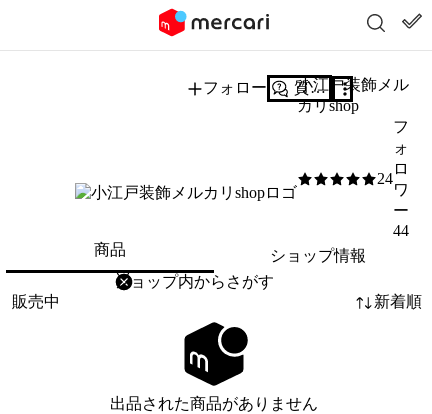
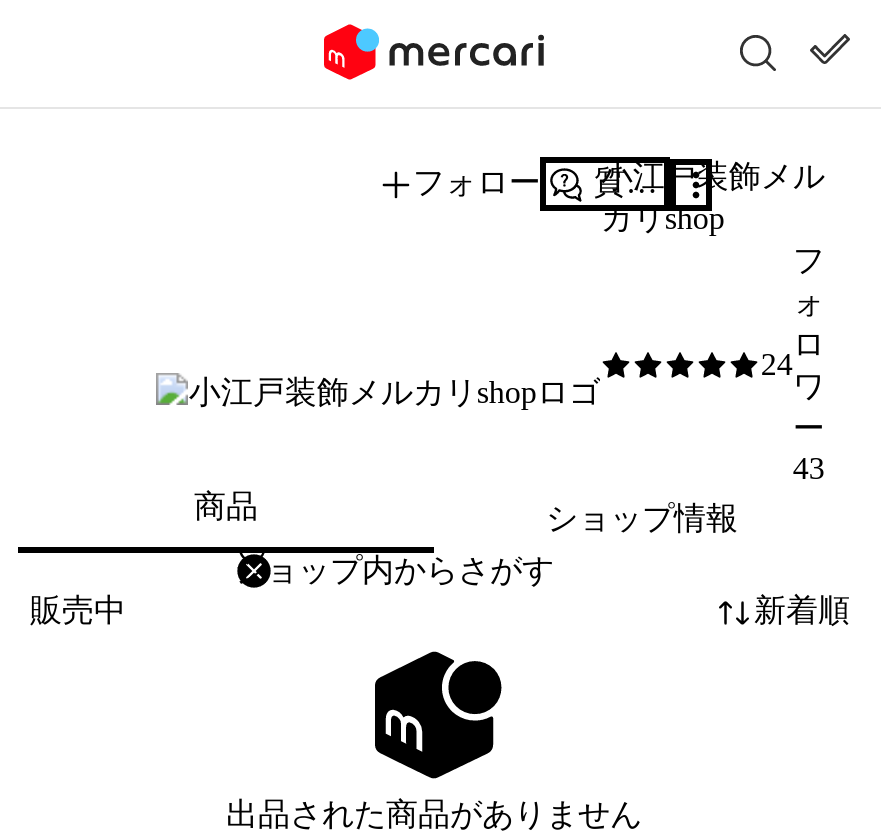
- 44
+ 43
